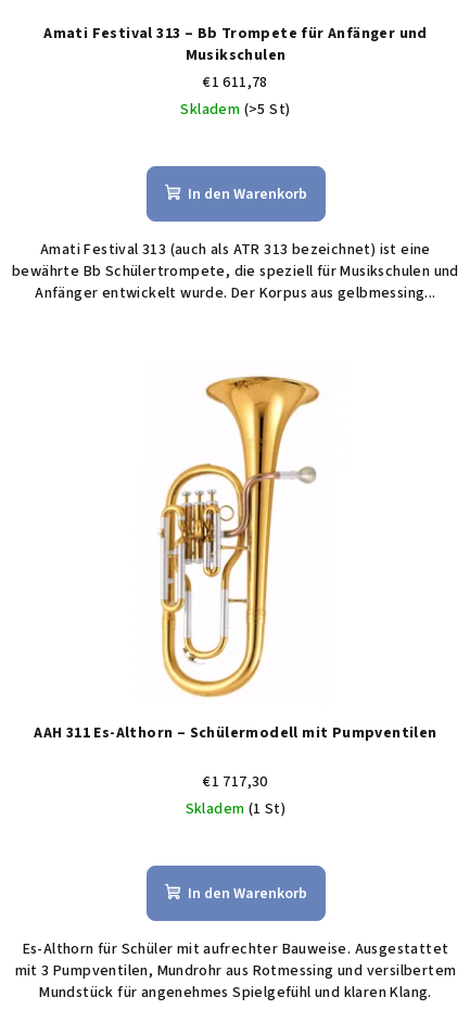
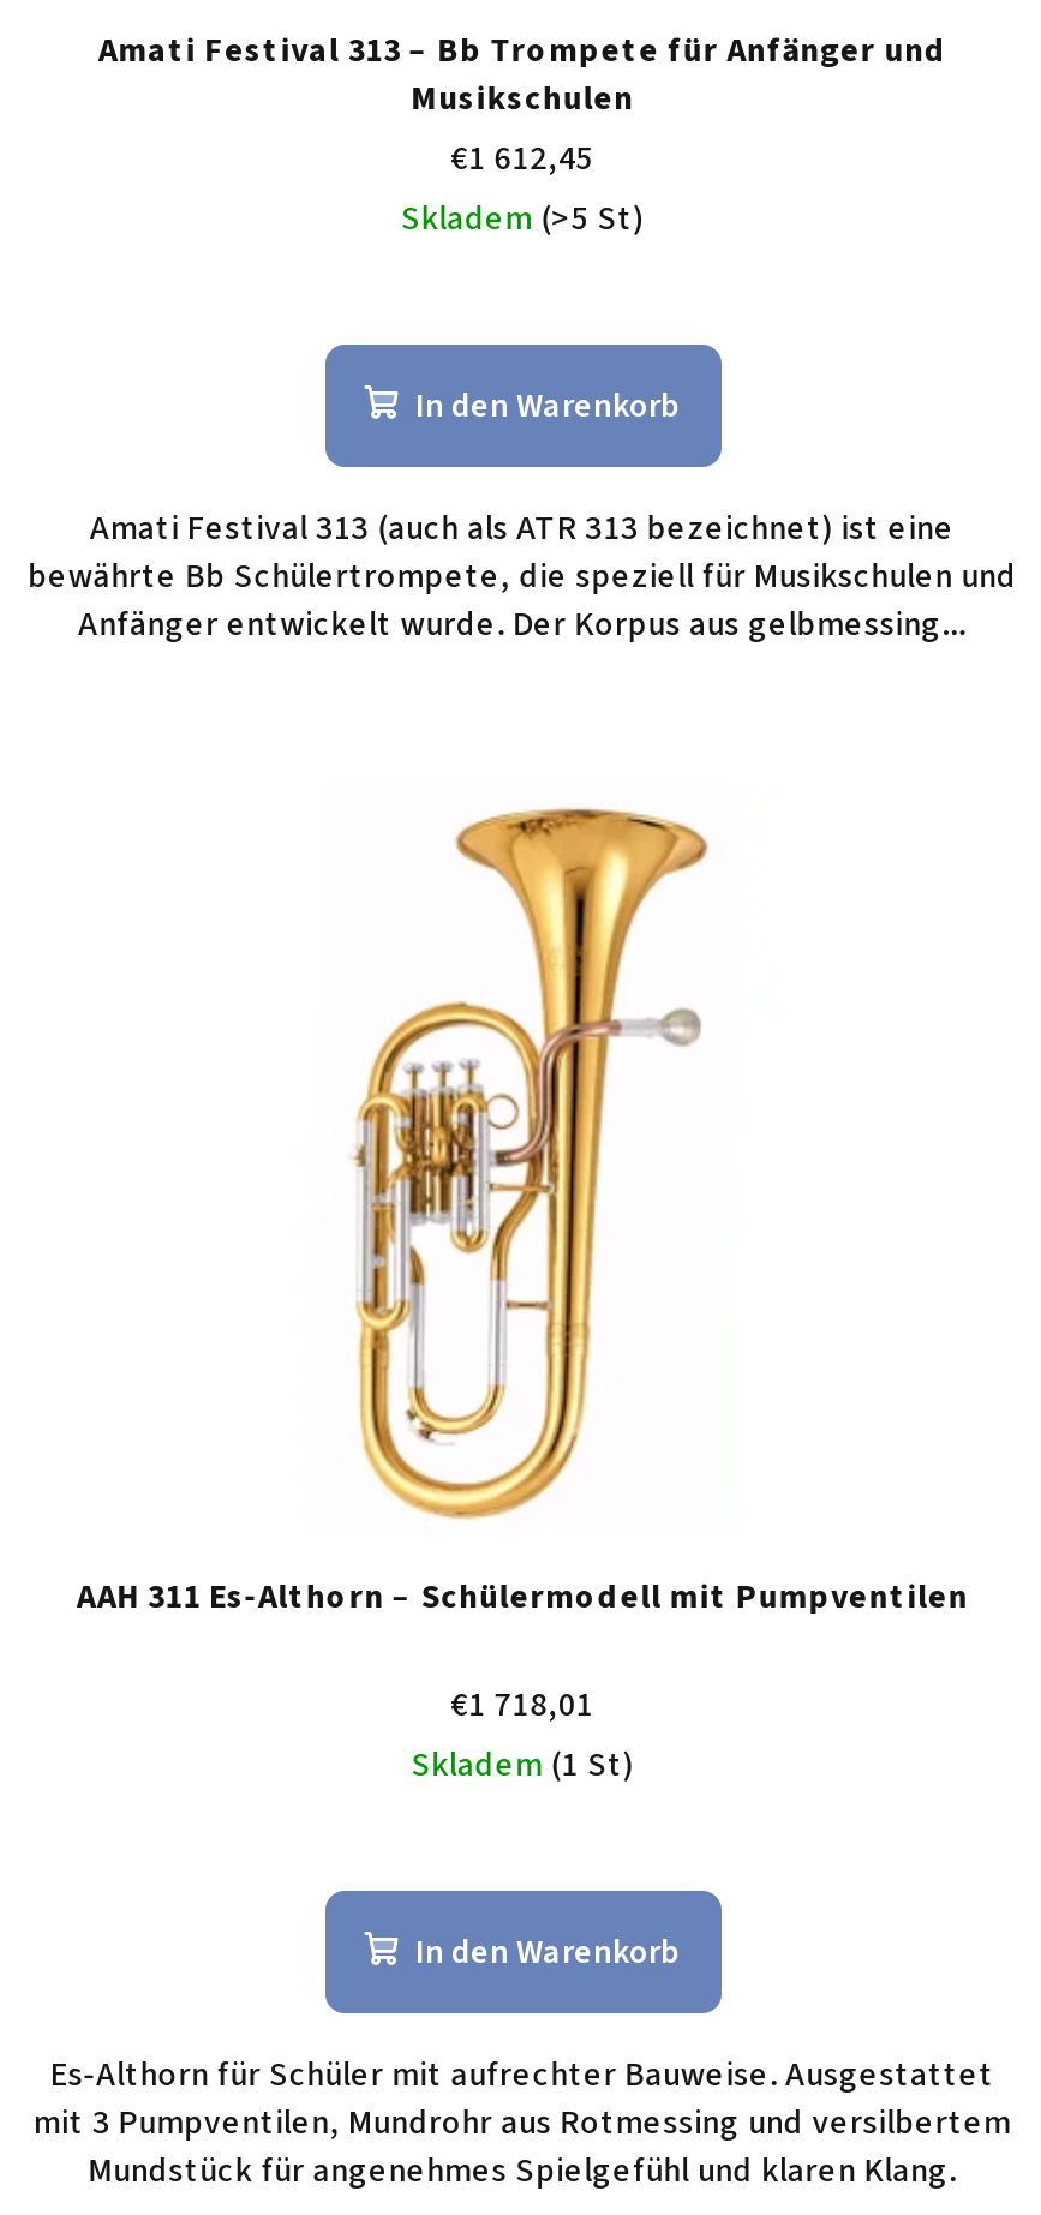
- €1 611,78
+ €1 612,45

- €1 717,30
+ €1 718,01
